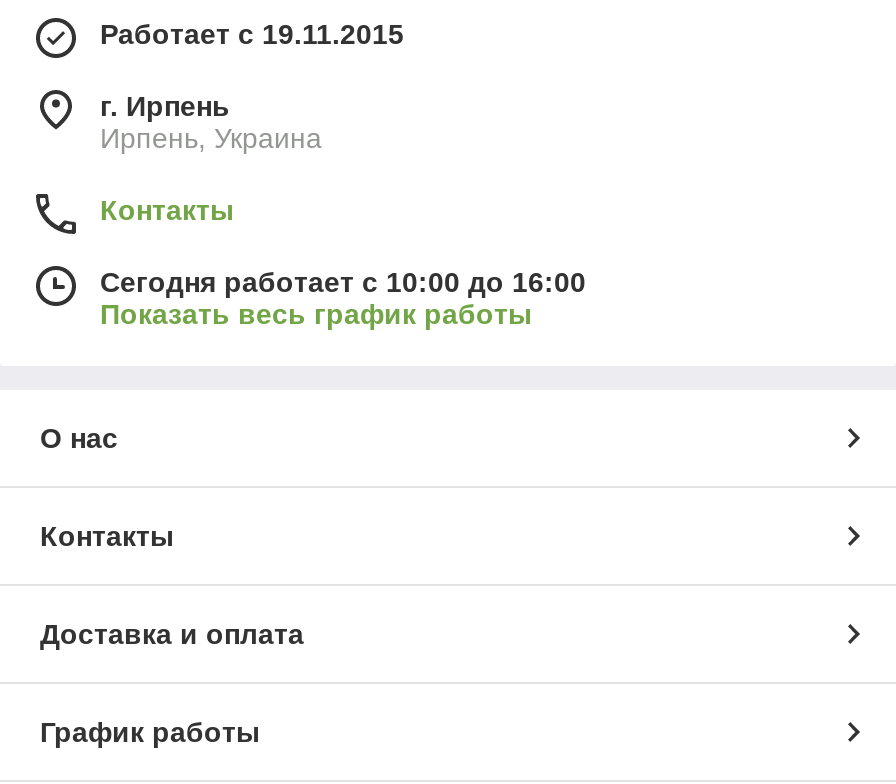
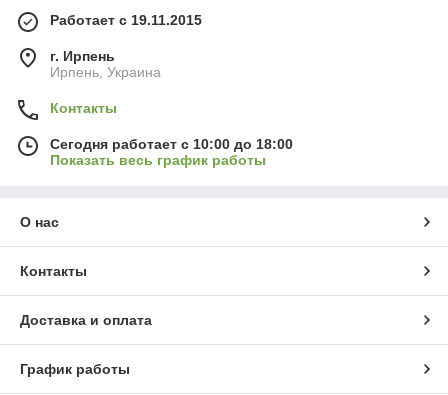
- Сегодня работает с 10:00 до 16:00
+ Сегодня работает с 10:00 до 18:00
